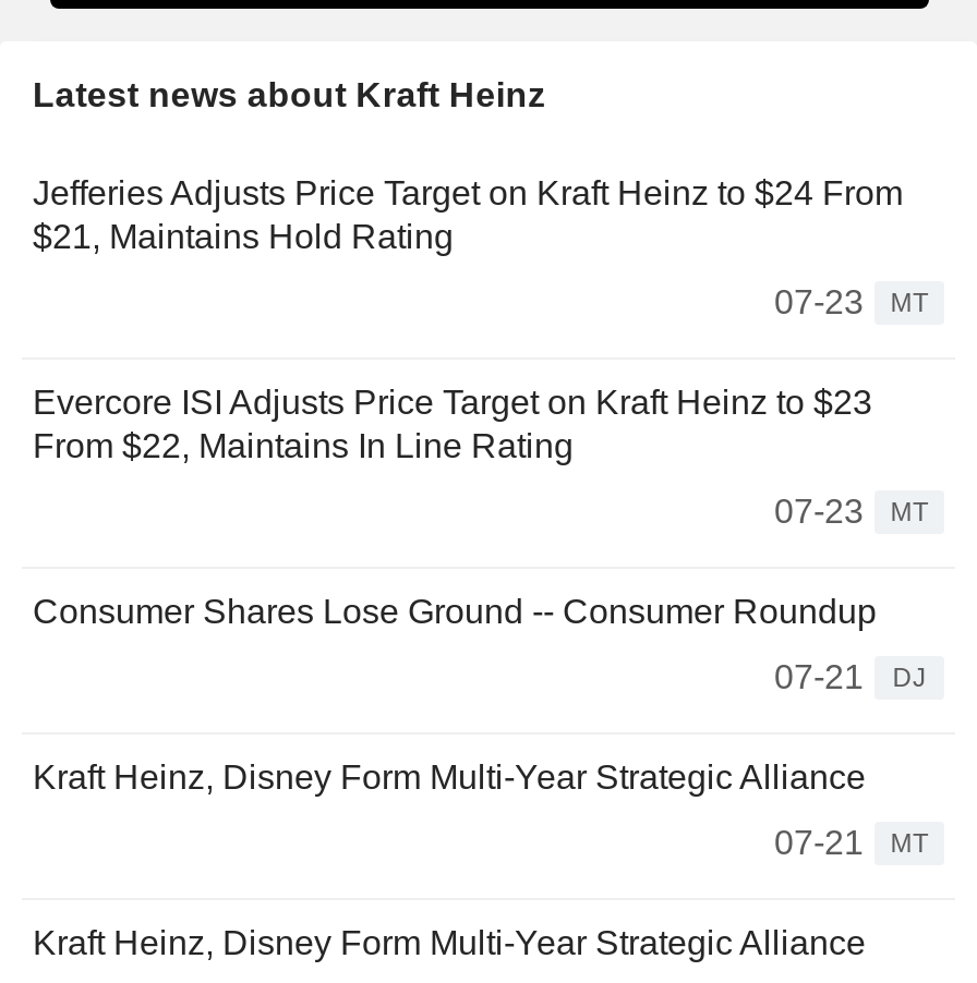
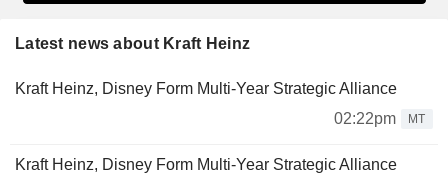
- Jefferies Adjusts Price Target on Kraft Heinz to $24 From
- $21, Maintains Hold Rating
- 07-23
- MT
- Evercore ISI Adjusts Price Target on Kraft Heinz to $23
- From $22, Maintains In Line Rating
- 07-23
- MT
- Consumer Shares Lose Ground -- Consumer Roundup
- 07-21
- DJ

- 07-21 MT
+ 02:22pm MT
